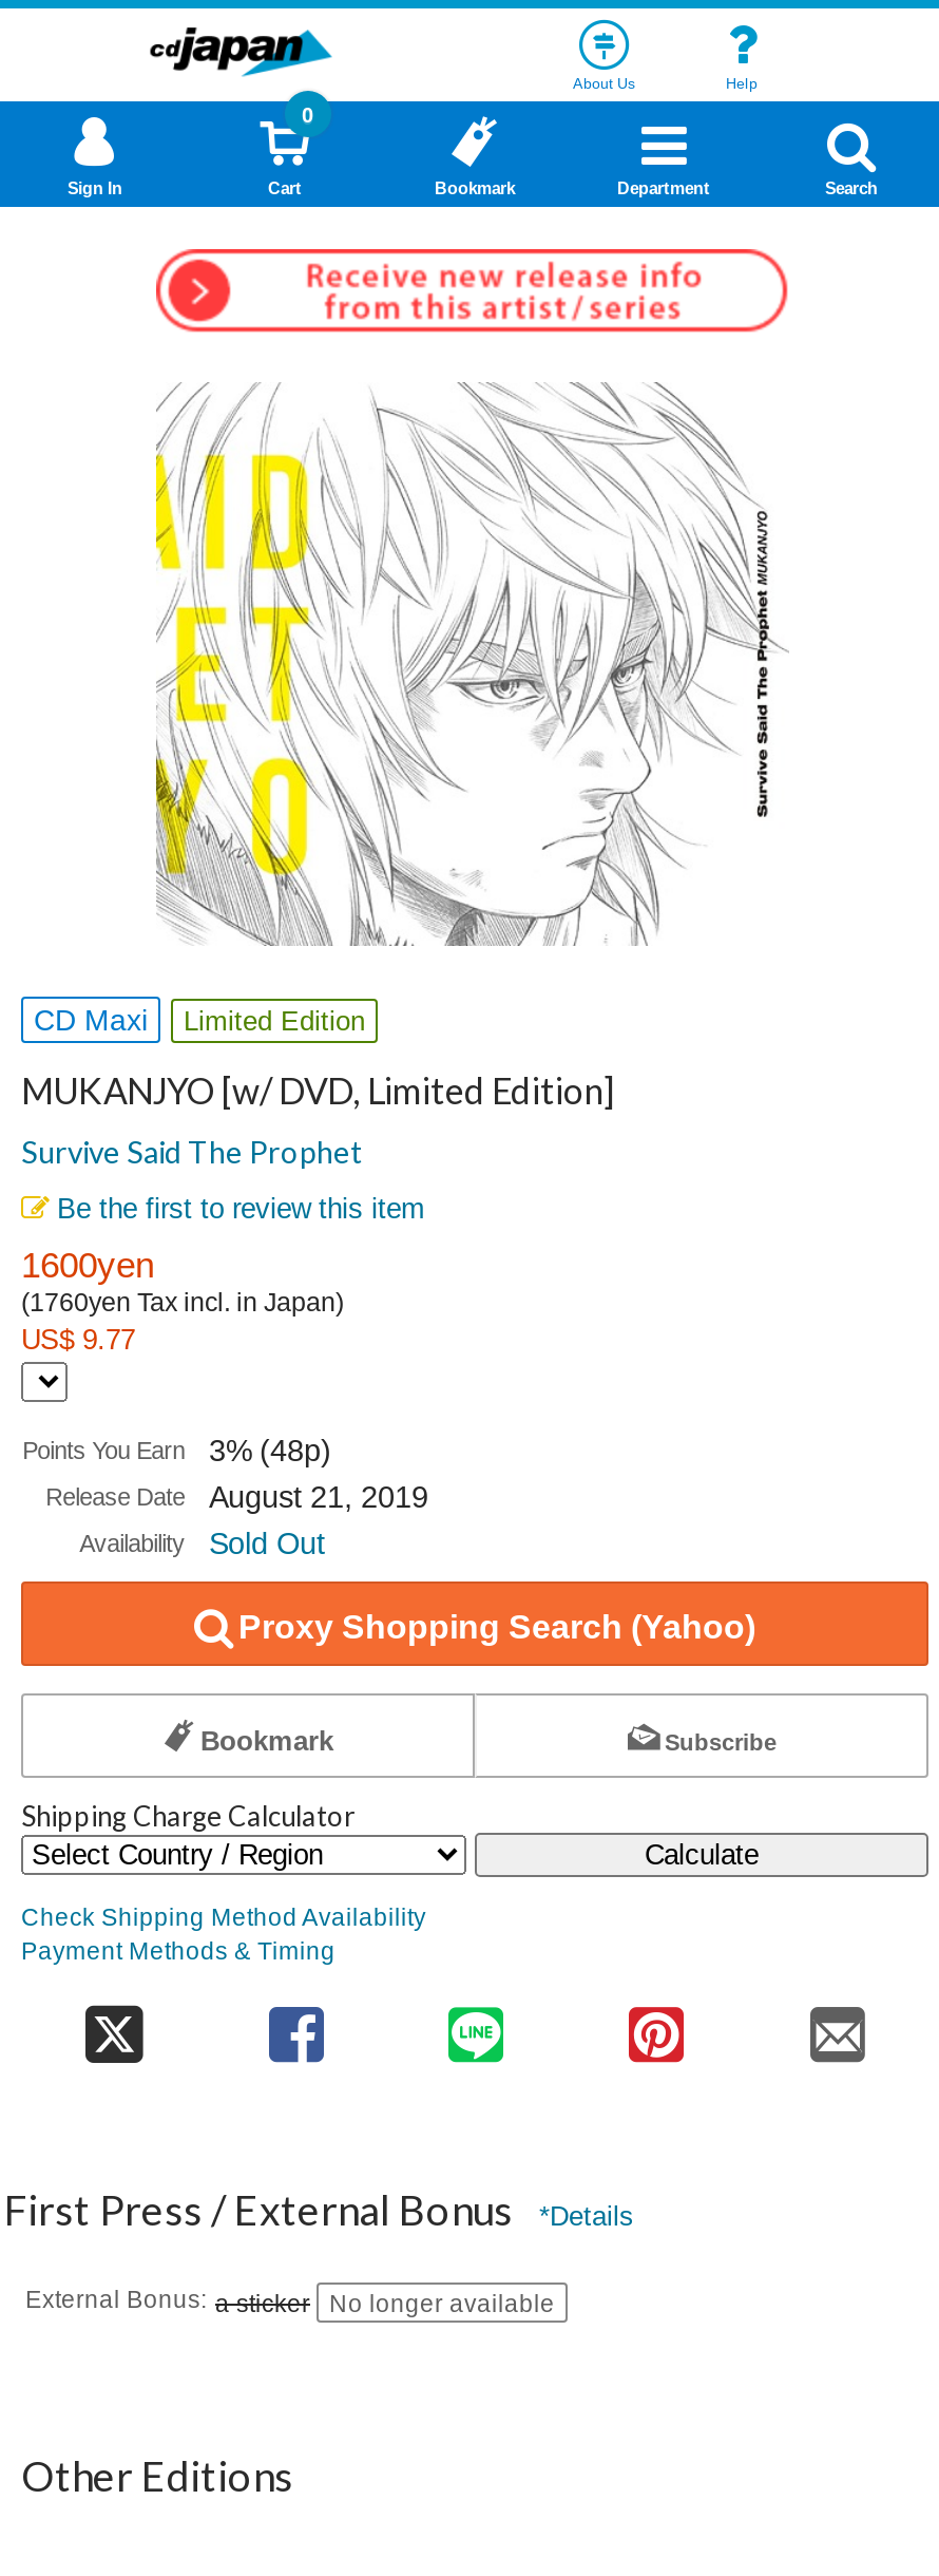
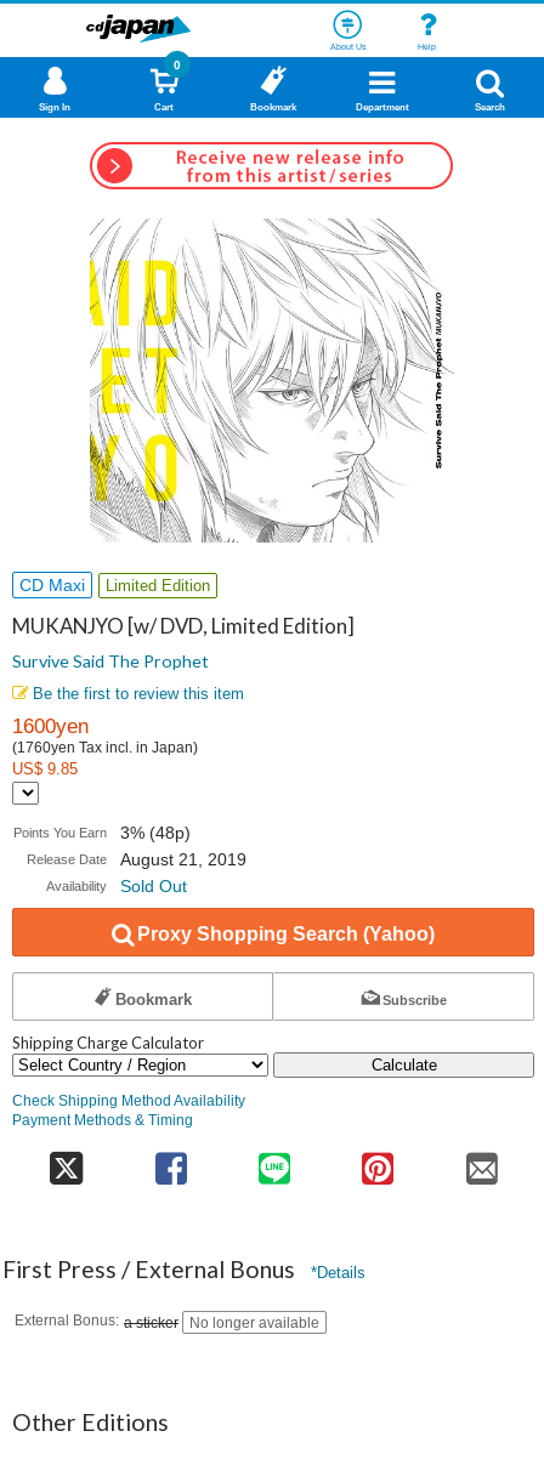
- US$ 9.77
+ US$ 9.85
